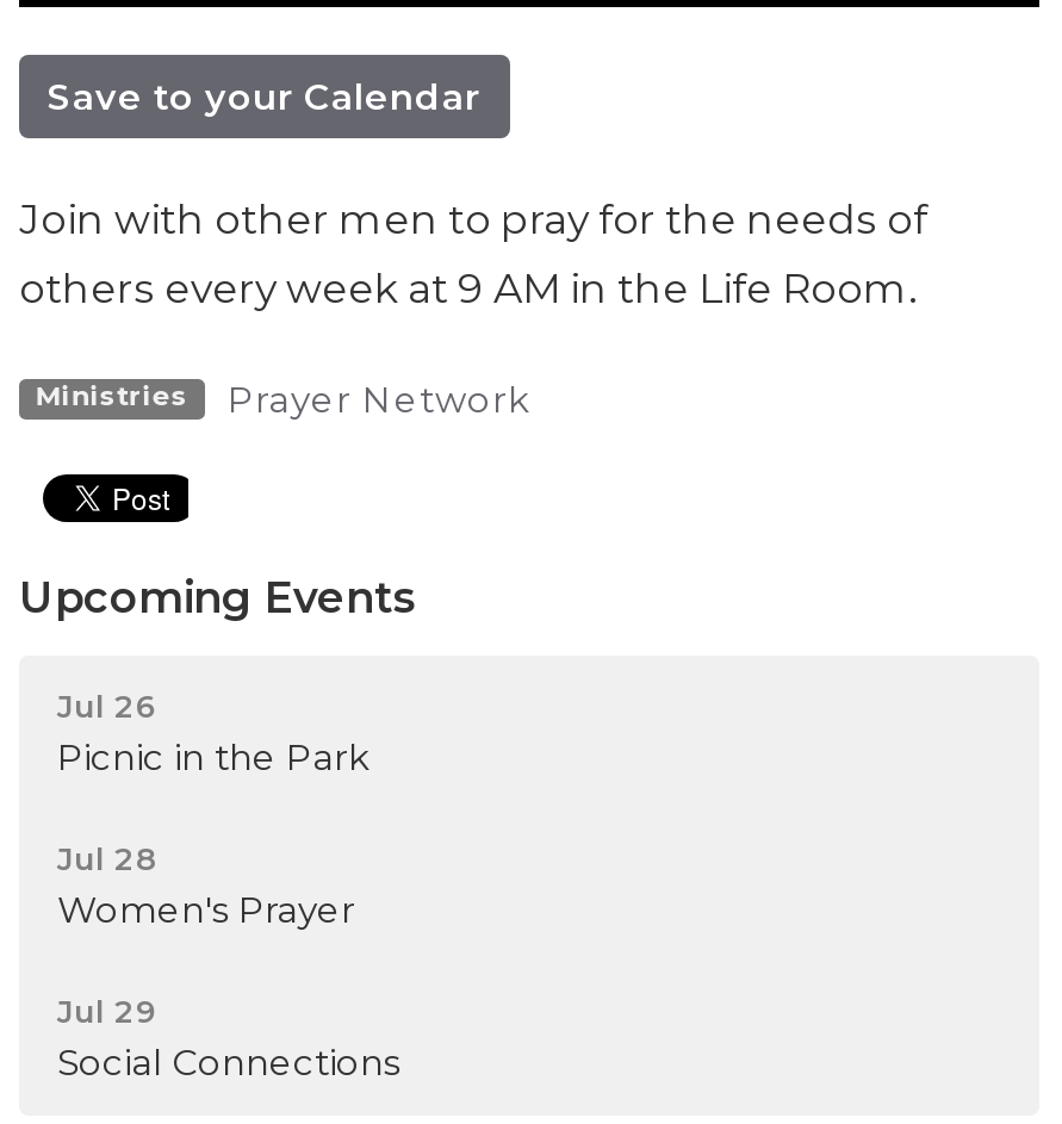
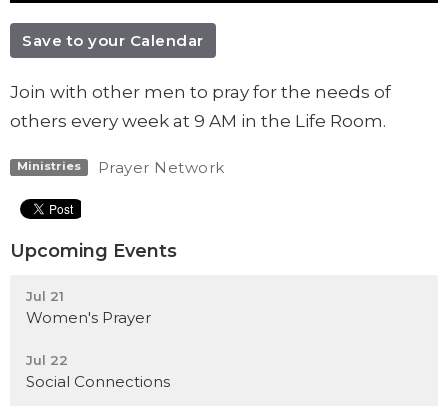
- Jul 26
- Picnic in the Park
- Jul 28
+ Jul 21

- Jul 29
+ Jul 22
